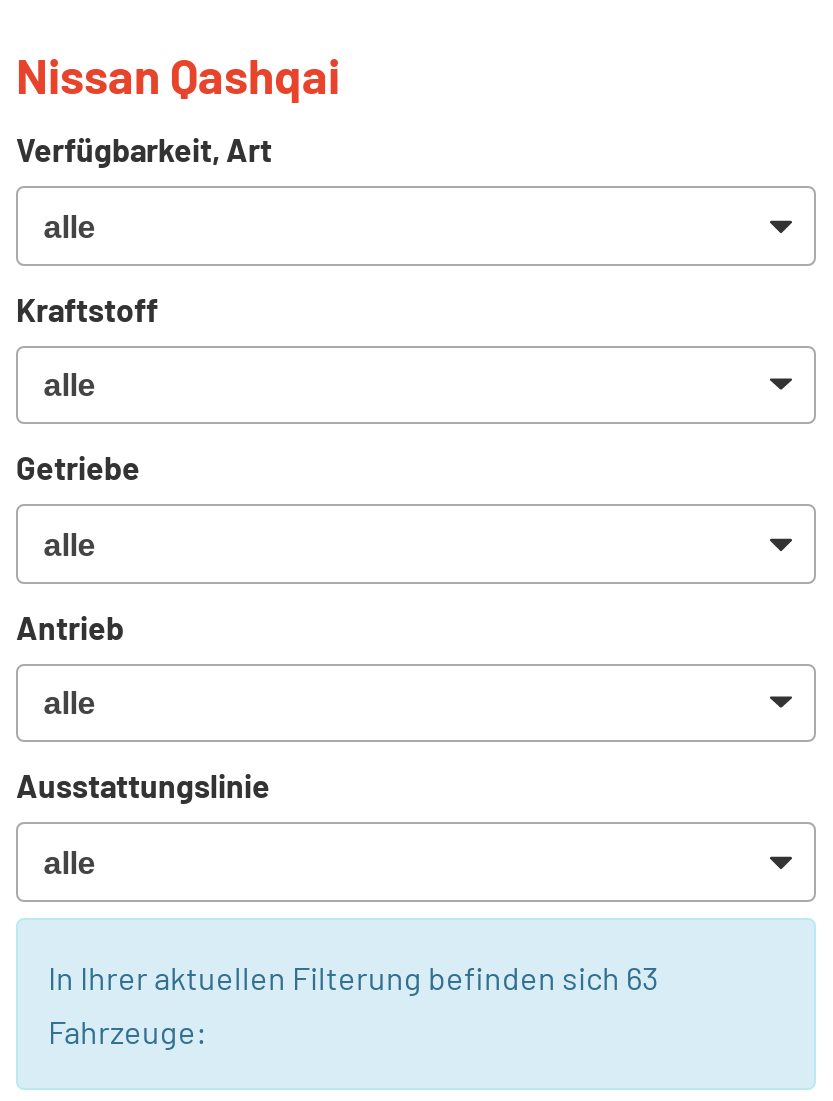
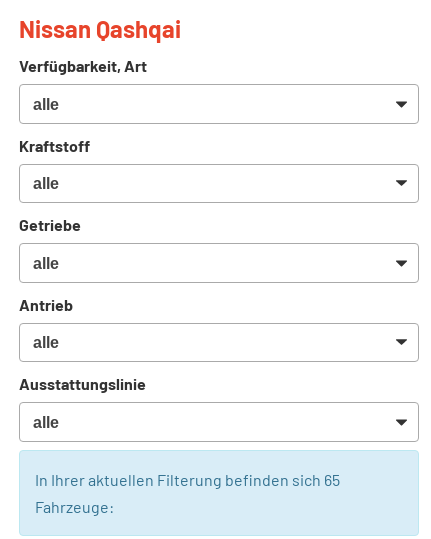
- In Ihrer aktuellen Filterung befinden sich 63
+ In Ihrer aktuellen Filterung befinden sich 65
